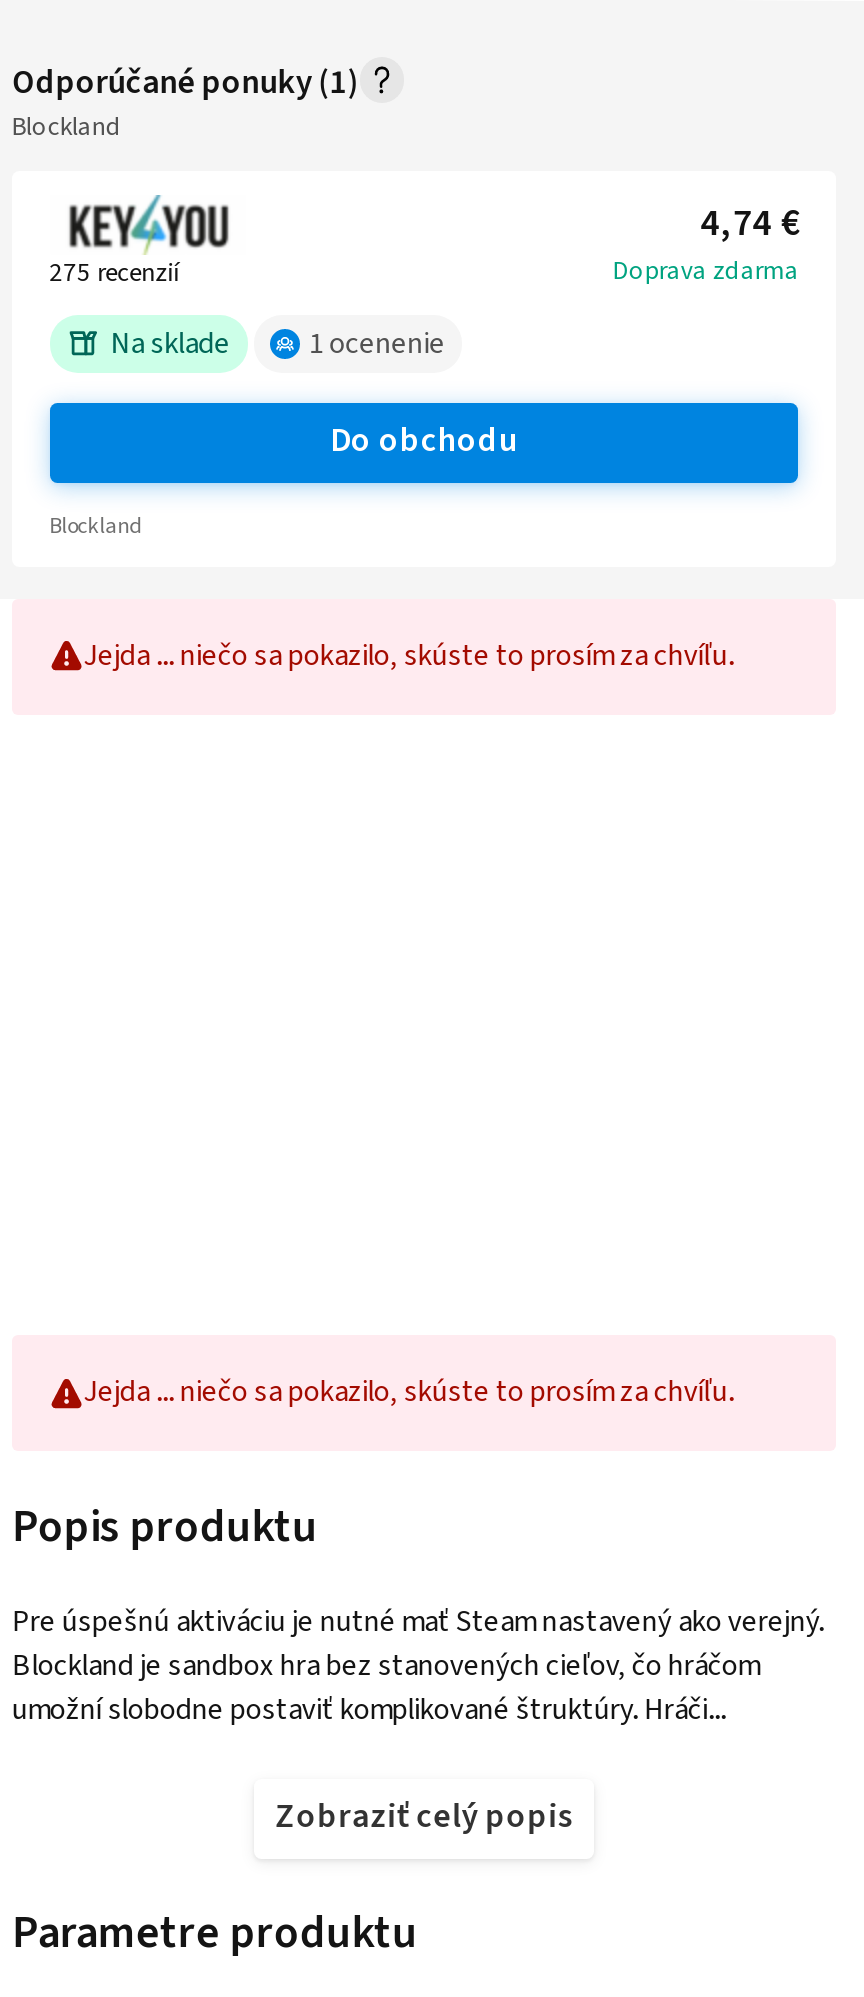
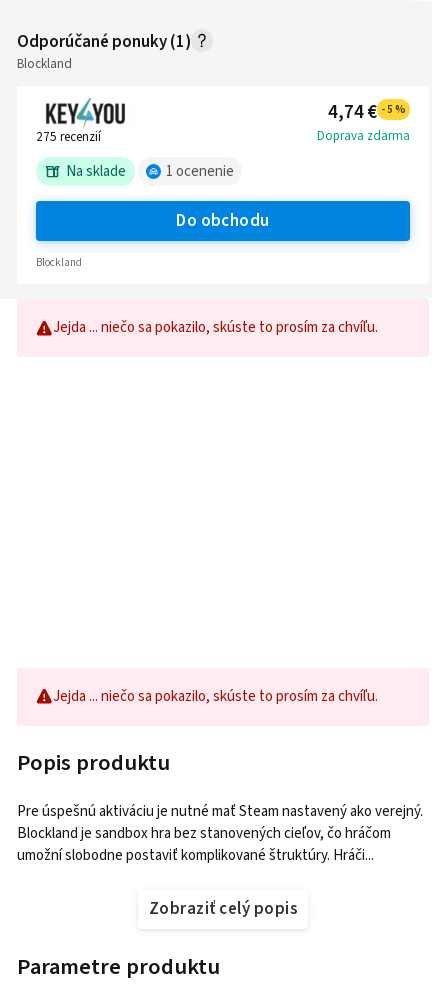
- 4,74 €
+ 4,74 € - 5%
